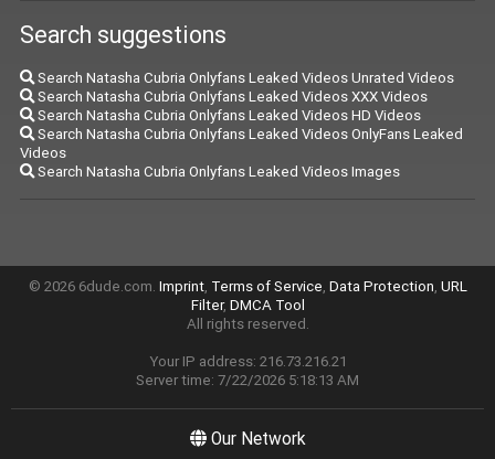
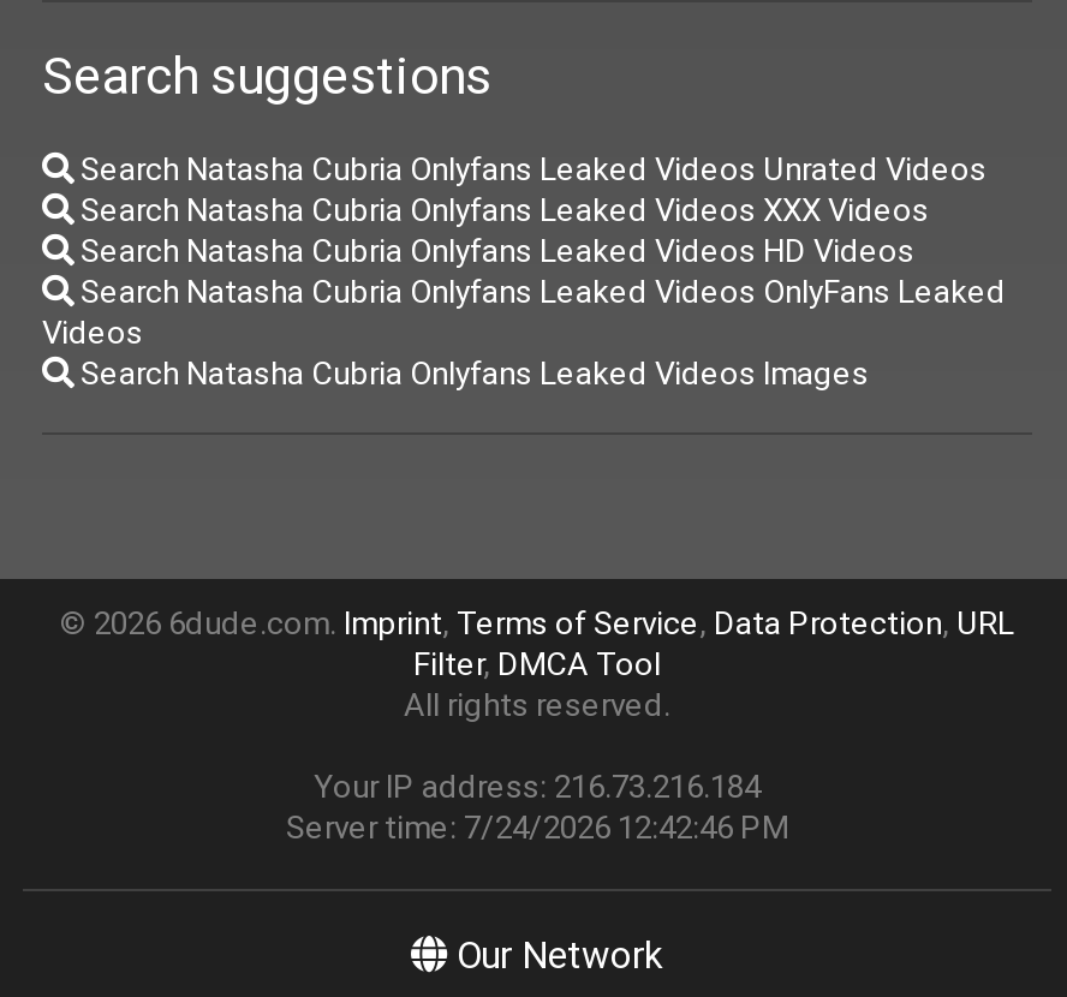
- Your IP address: 216.73.216.21
+ Your IP address: 216.73.216.184

- Server time: 7/22/2026 5:18:13 AM
+ Server time: 7/24/2026 12:42:46 PM
